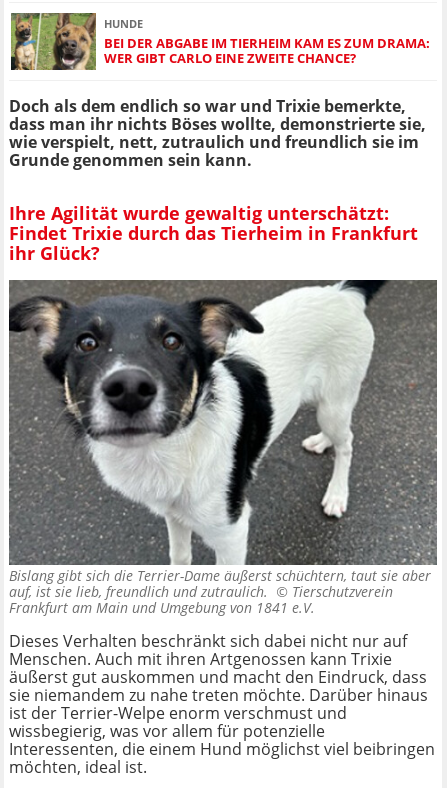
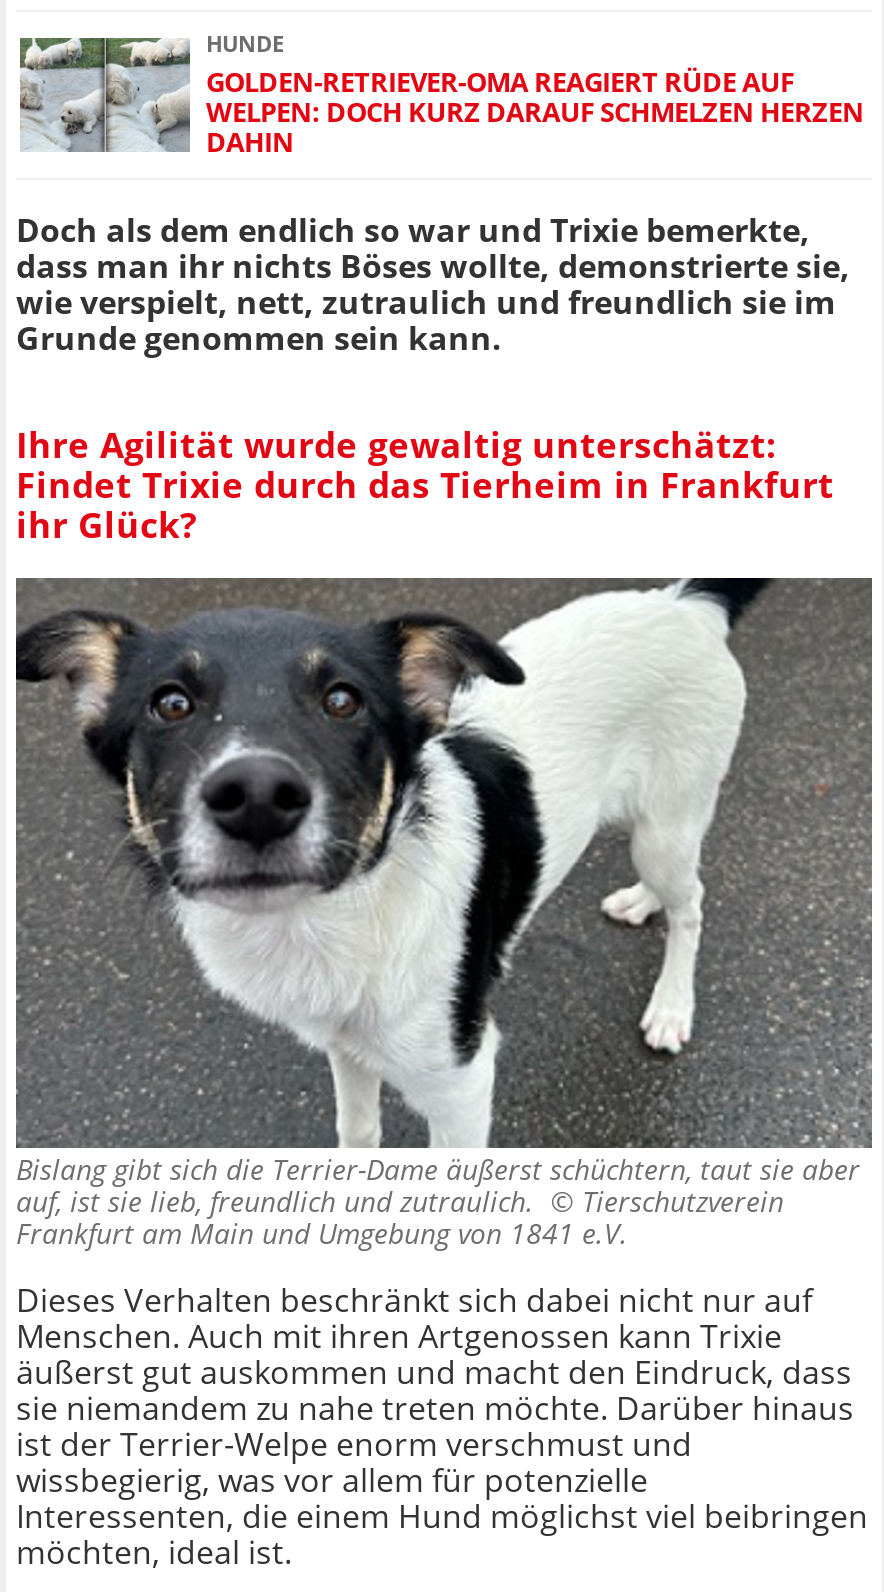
- [image]
- BEI DER ABGABE IM TIERHEIM KAM ES ZUM DRAMA:
- WER GIBT CARLO EINE ZWEITE CHANCE?
+ [image]
+ GOLDEN-RETRIEVER-OMA REAGIERT RÜDE AUF
+ WELPEN: DOCH KURZ DARAUF SCHMELZEN HERZEN
+ DAHIN
